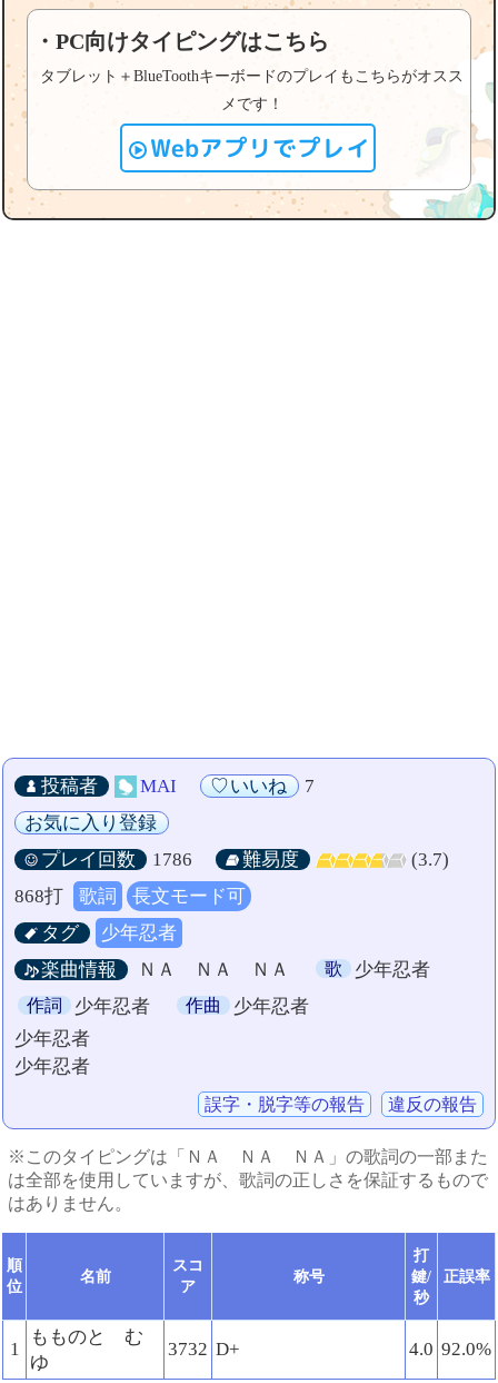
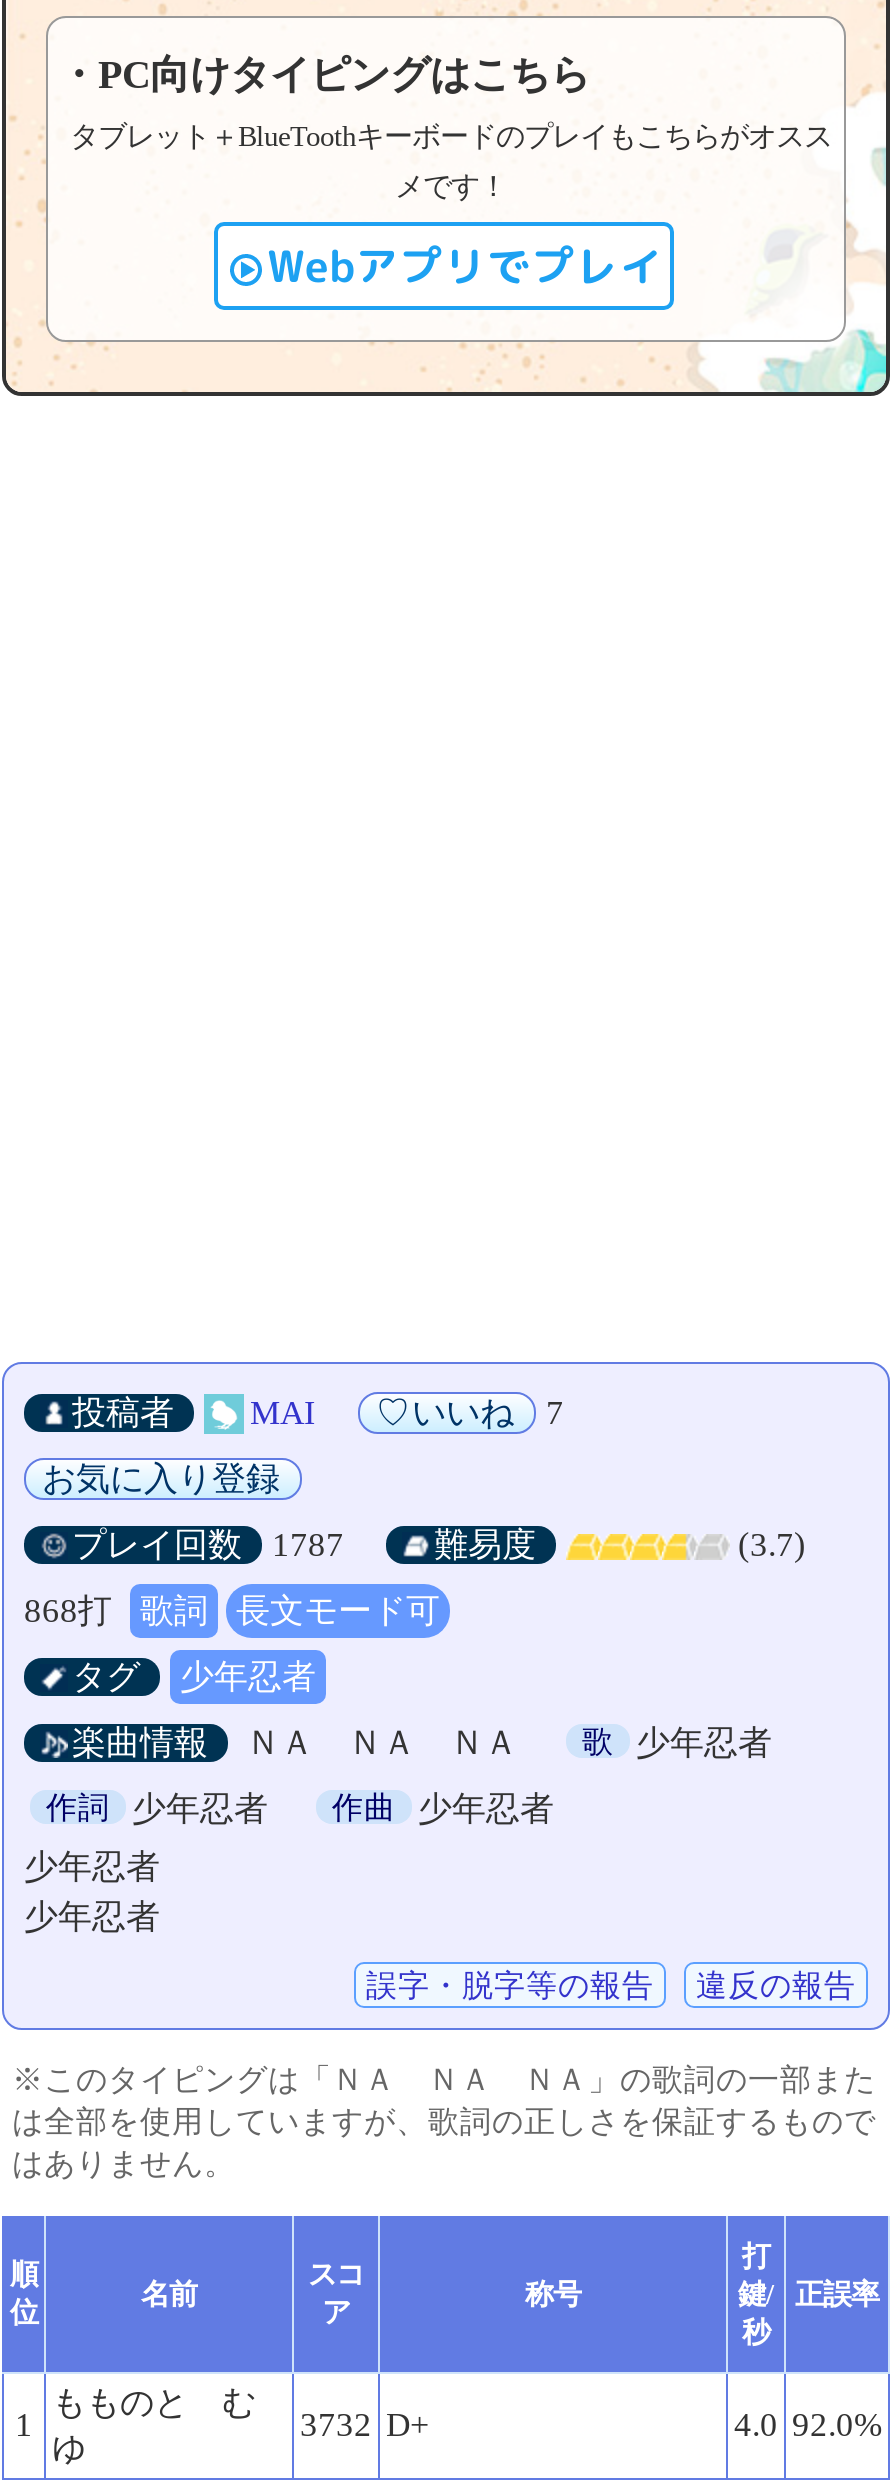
- プレイ回数 1786
+ プレイ回数 1787
